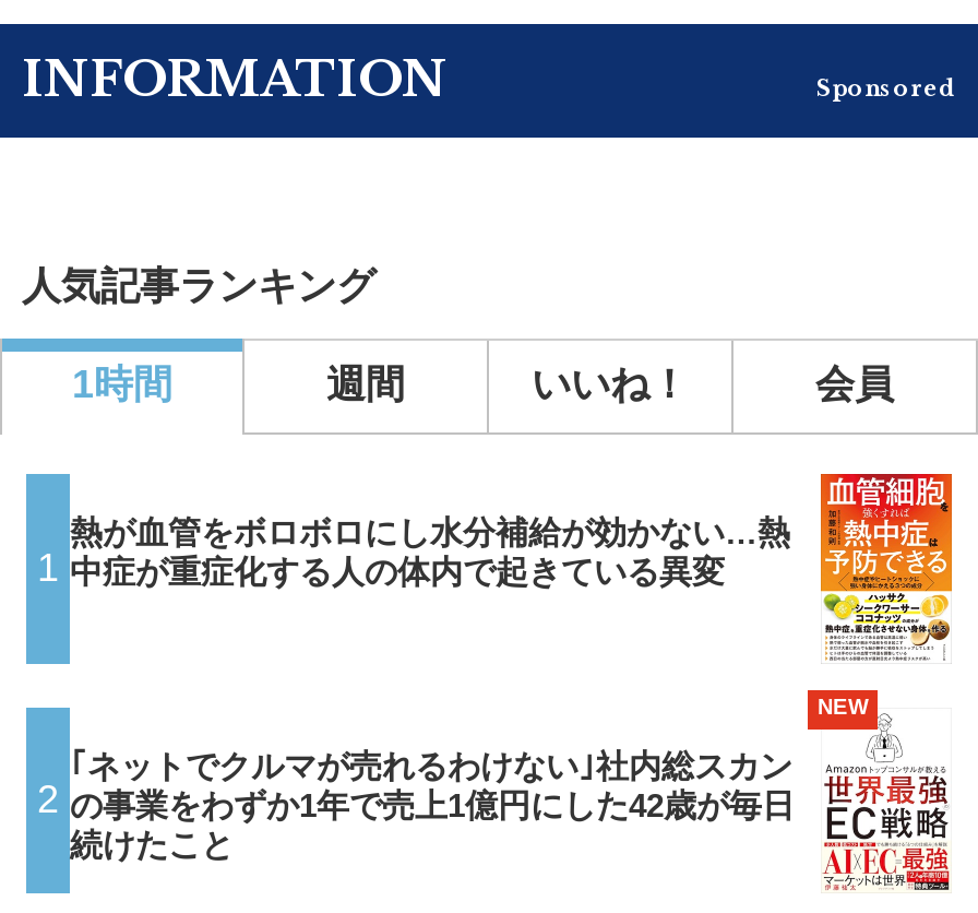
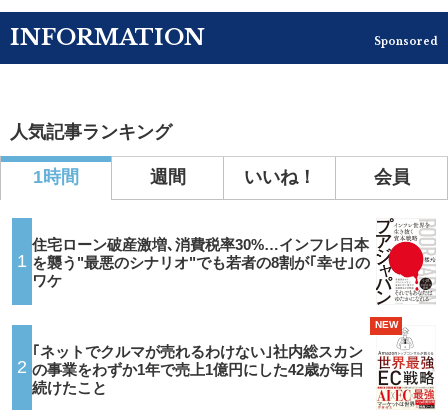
- [image]
- 熱が血管をボロボロにし水分補給が効かない…熱
- 中症が重症化する人の体内で起きている異変
+ [image]
+ 住宅ローン破産激増､消費税率30%…インフレ日本
+ を襲う"最悪のシナリオ"でも若者の8割が｢幸せ｣の
+ ワケ
